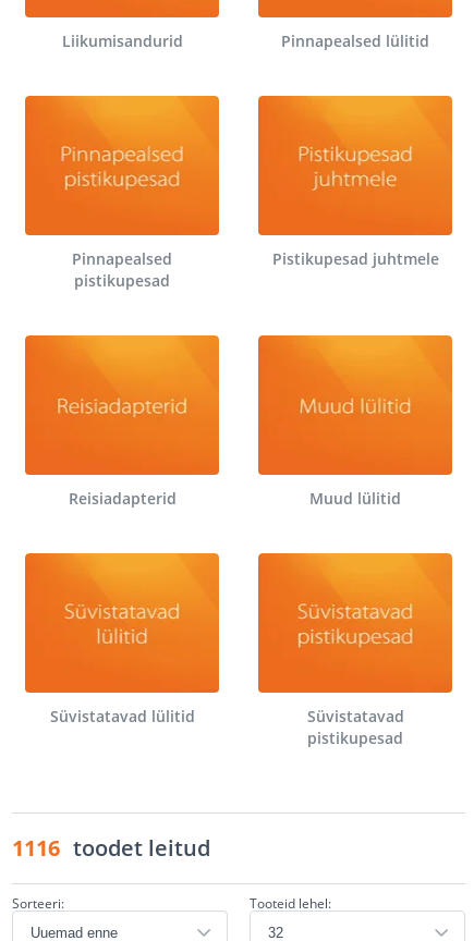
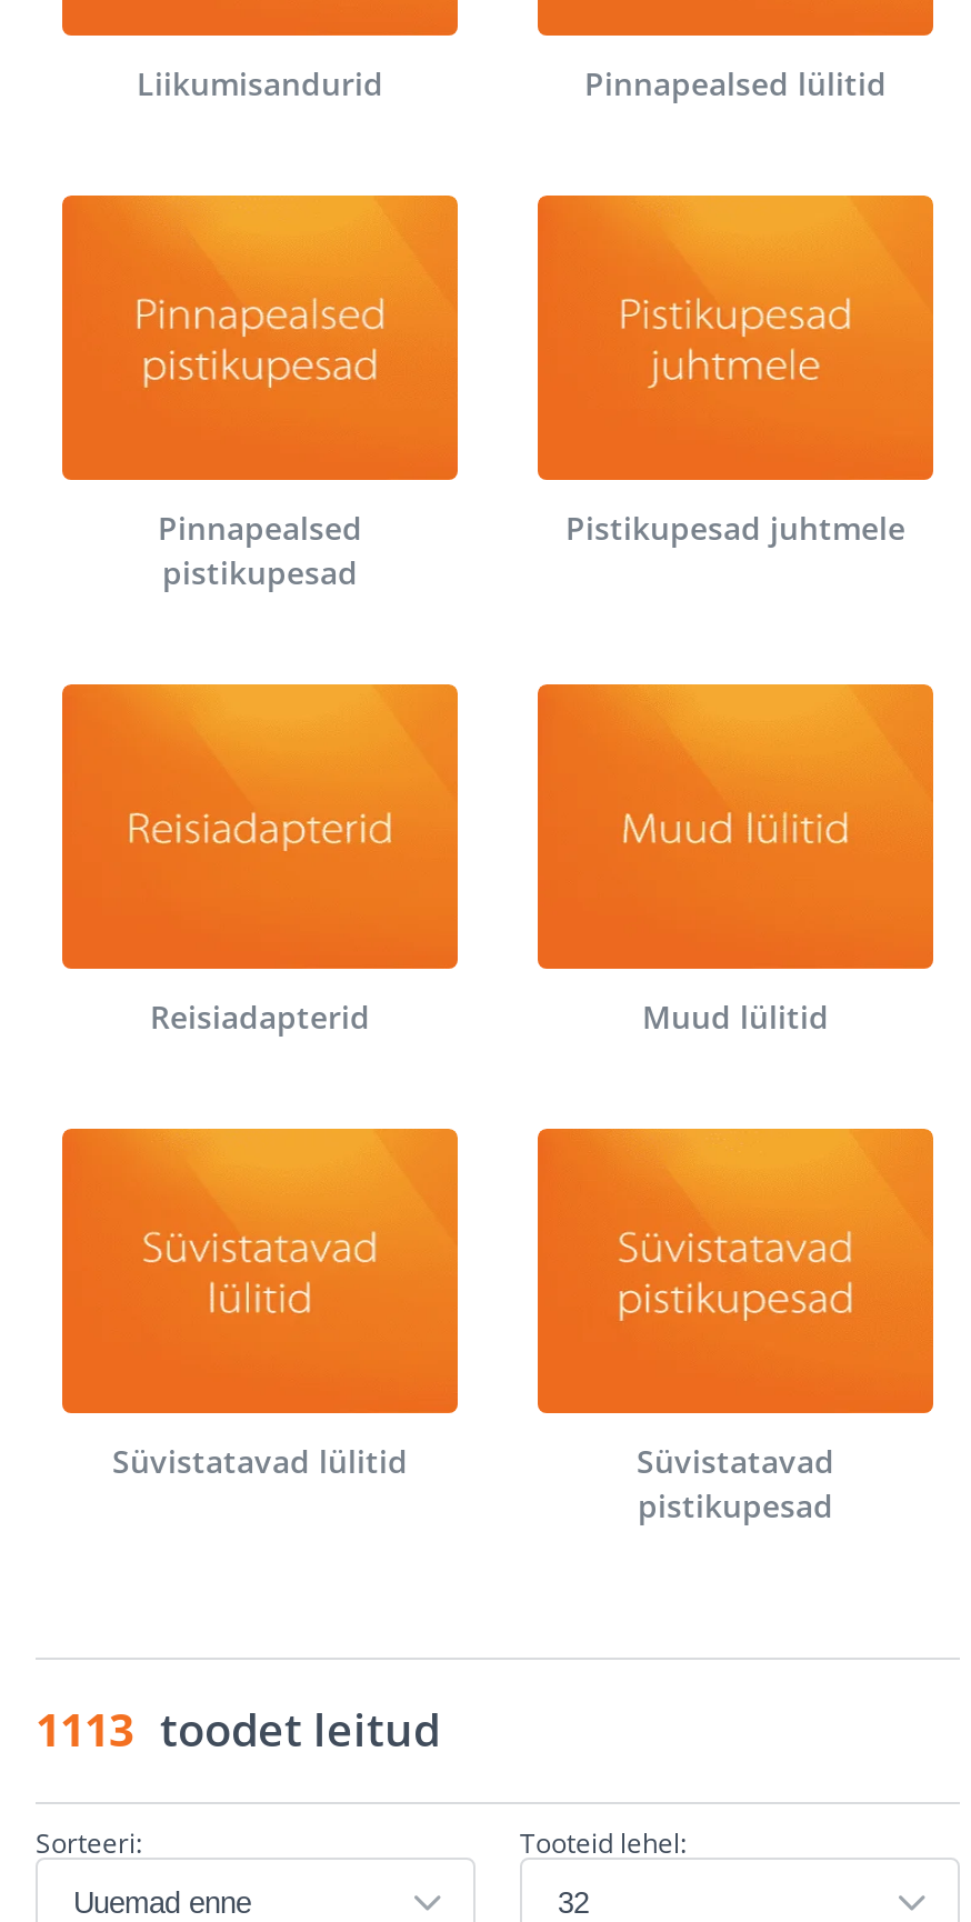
- 1116 toodet leitud
+ 1113 toodet leitud
